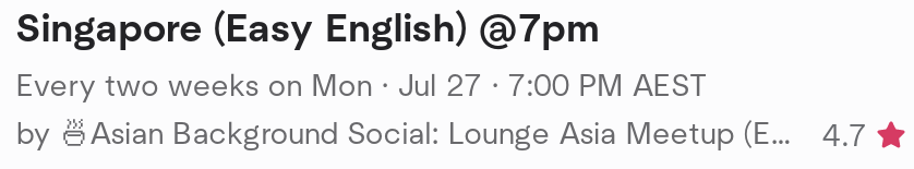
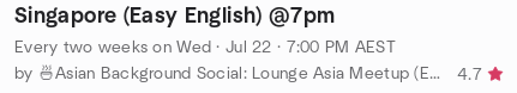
- Every two weeks on Mon · Jul 27 · 7:00 PM AEST
+ Every two weeks on Wed · Jul 22 · 7:00 PM AEST
